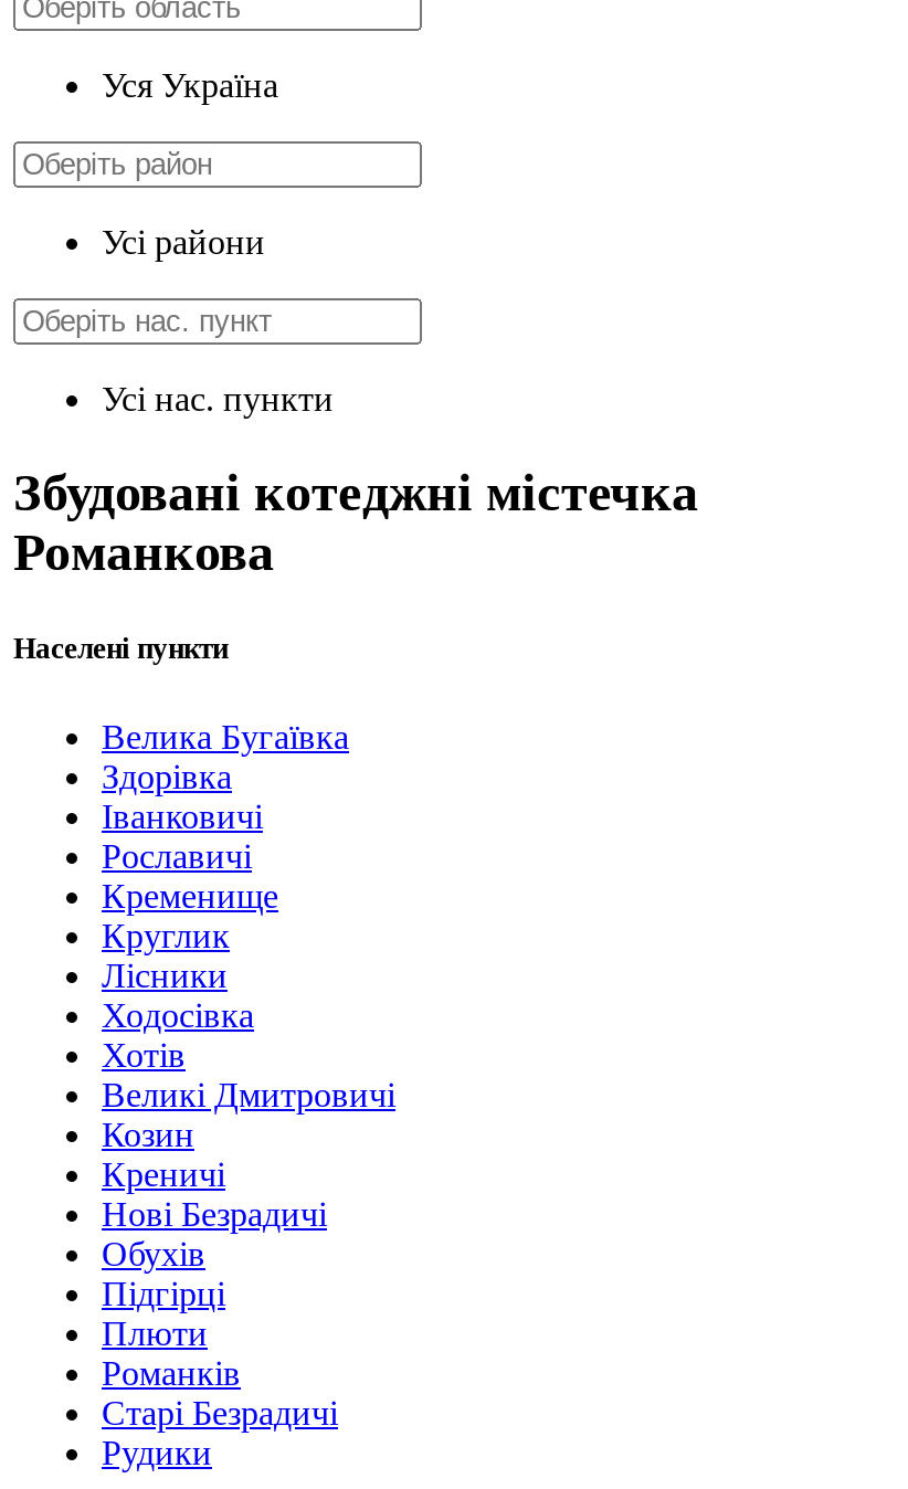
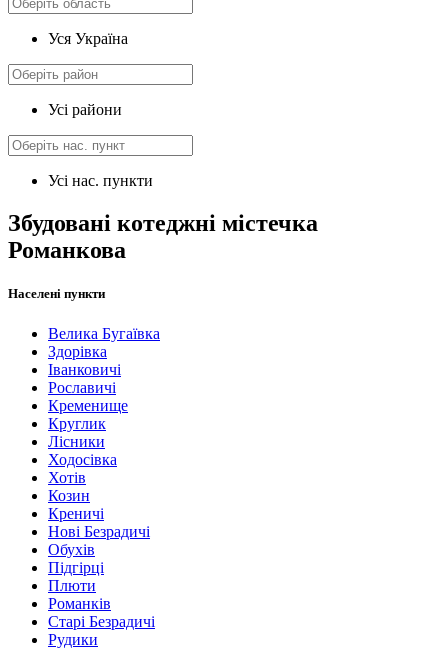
- Великі Дмитровичі
